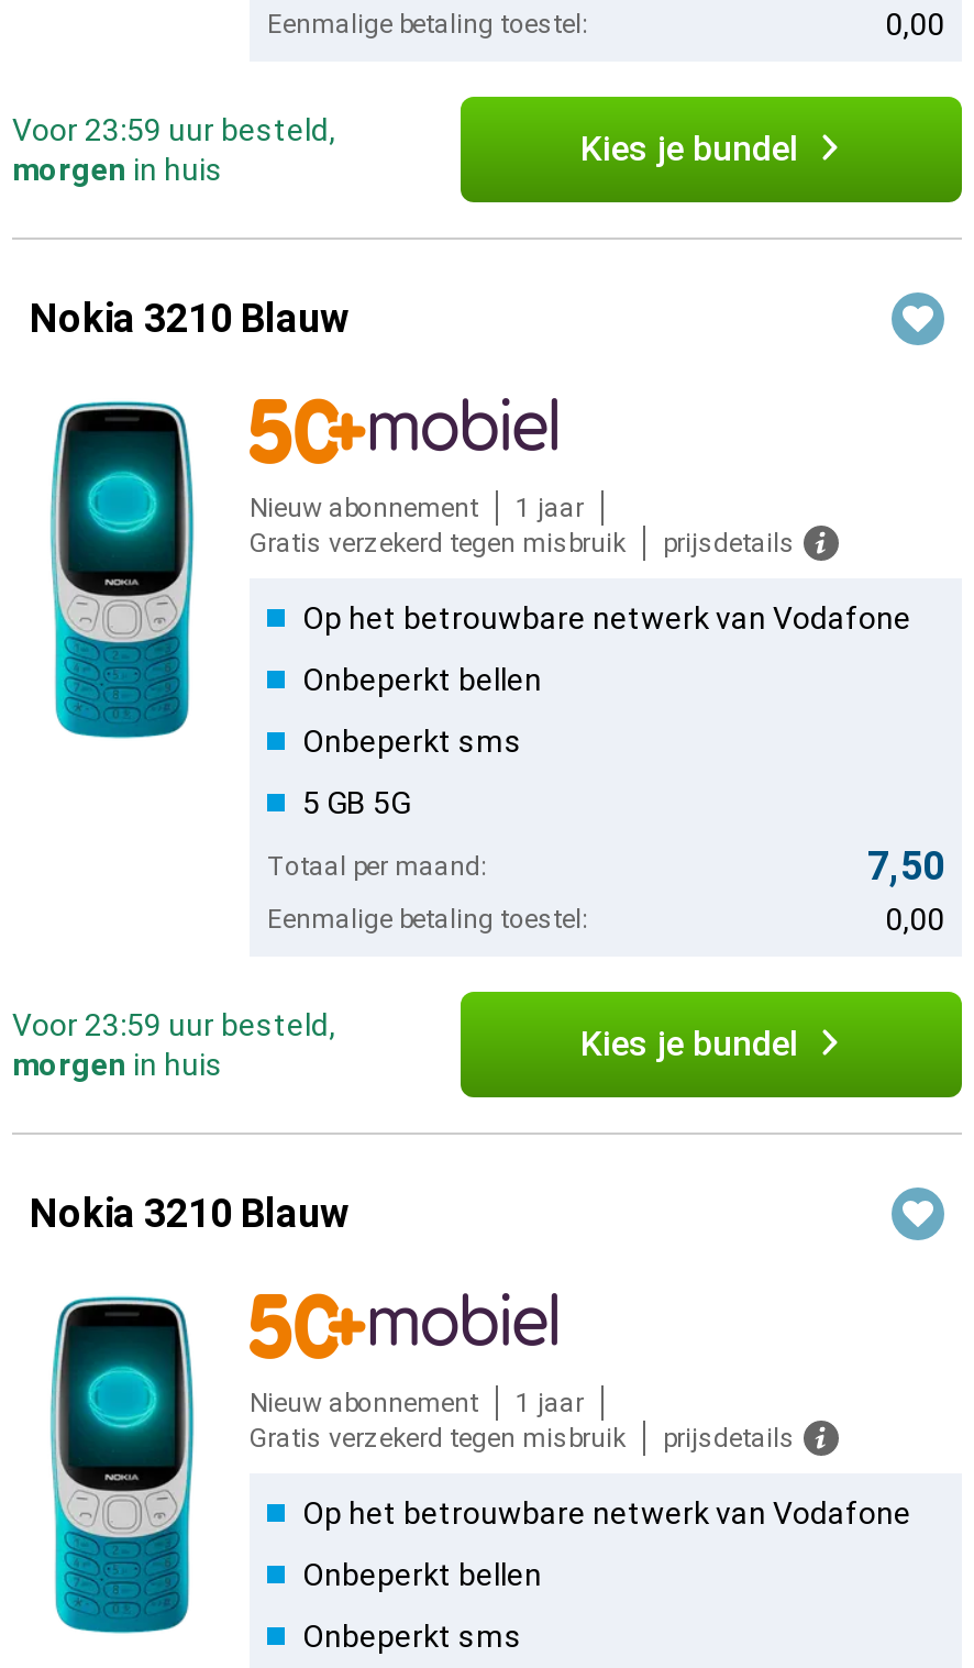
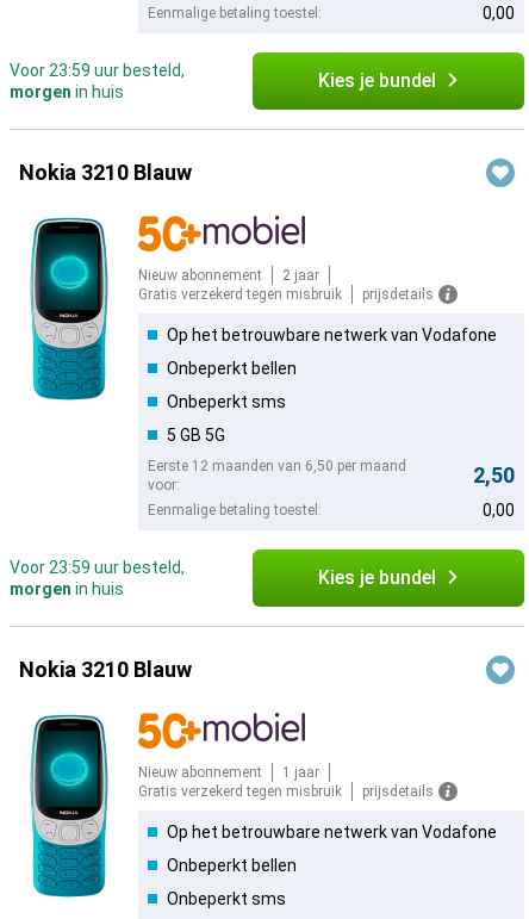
- Nieuw abonnement 1 jaar
+ Nieuw abonnement 2 jaar

- Totaal per maand:
- 7,50
+ Eerste 12 maanden van 6,50 per maand
+ voor:
+ 2,50
